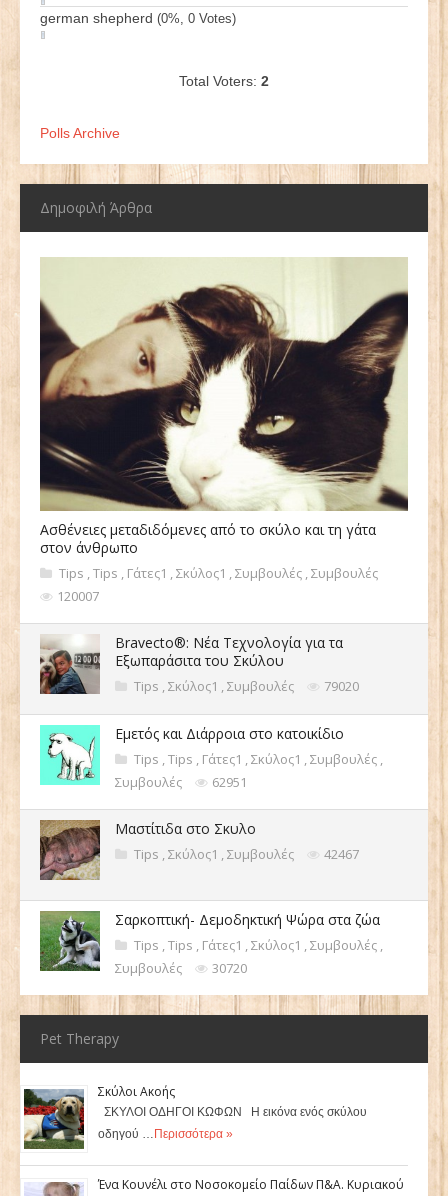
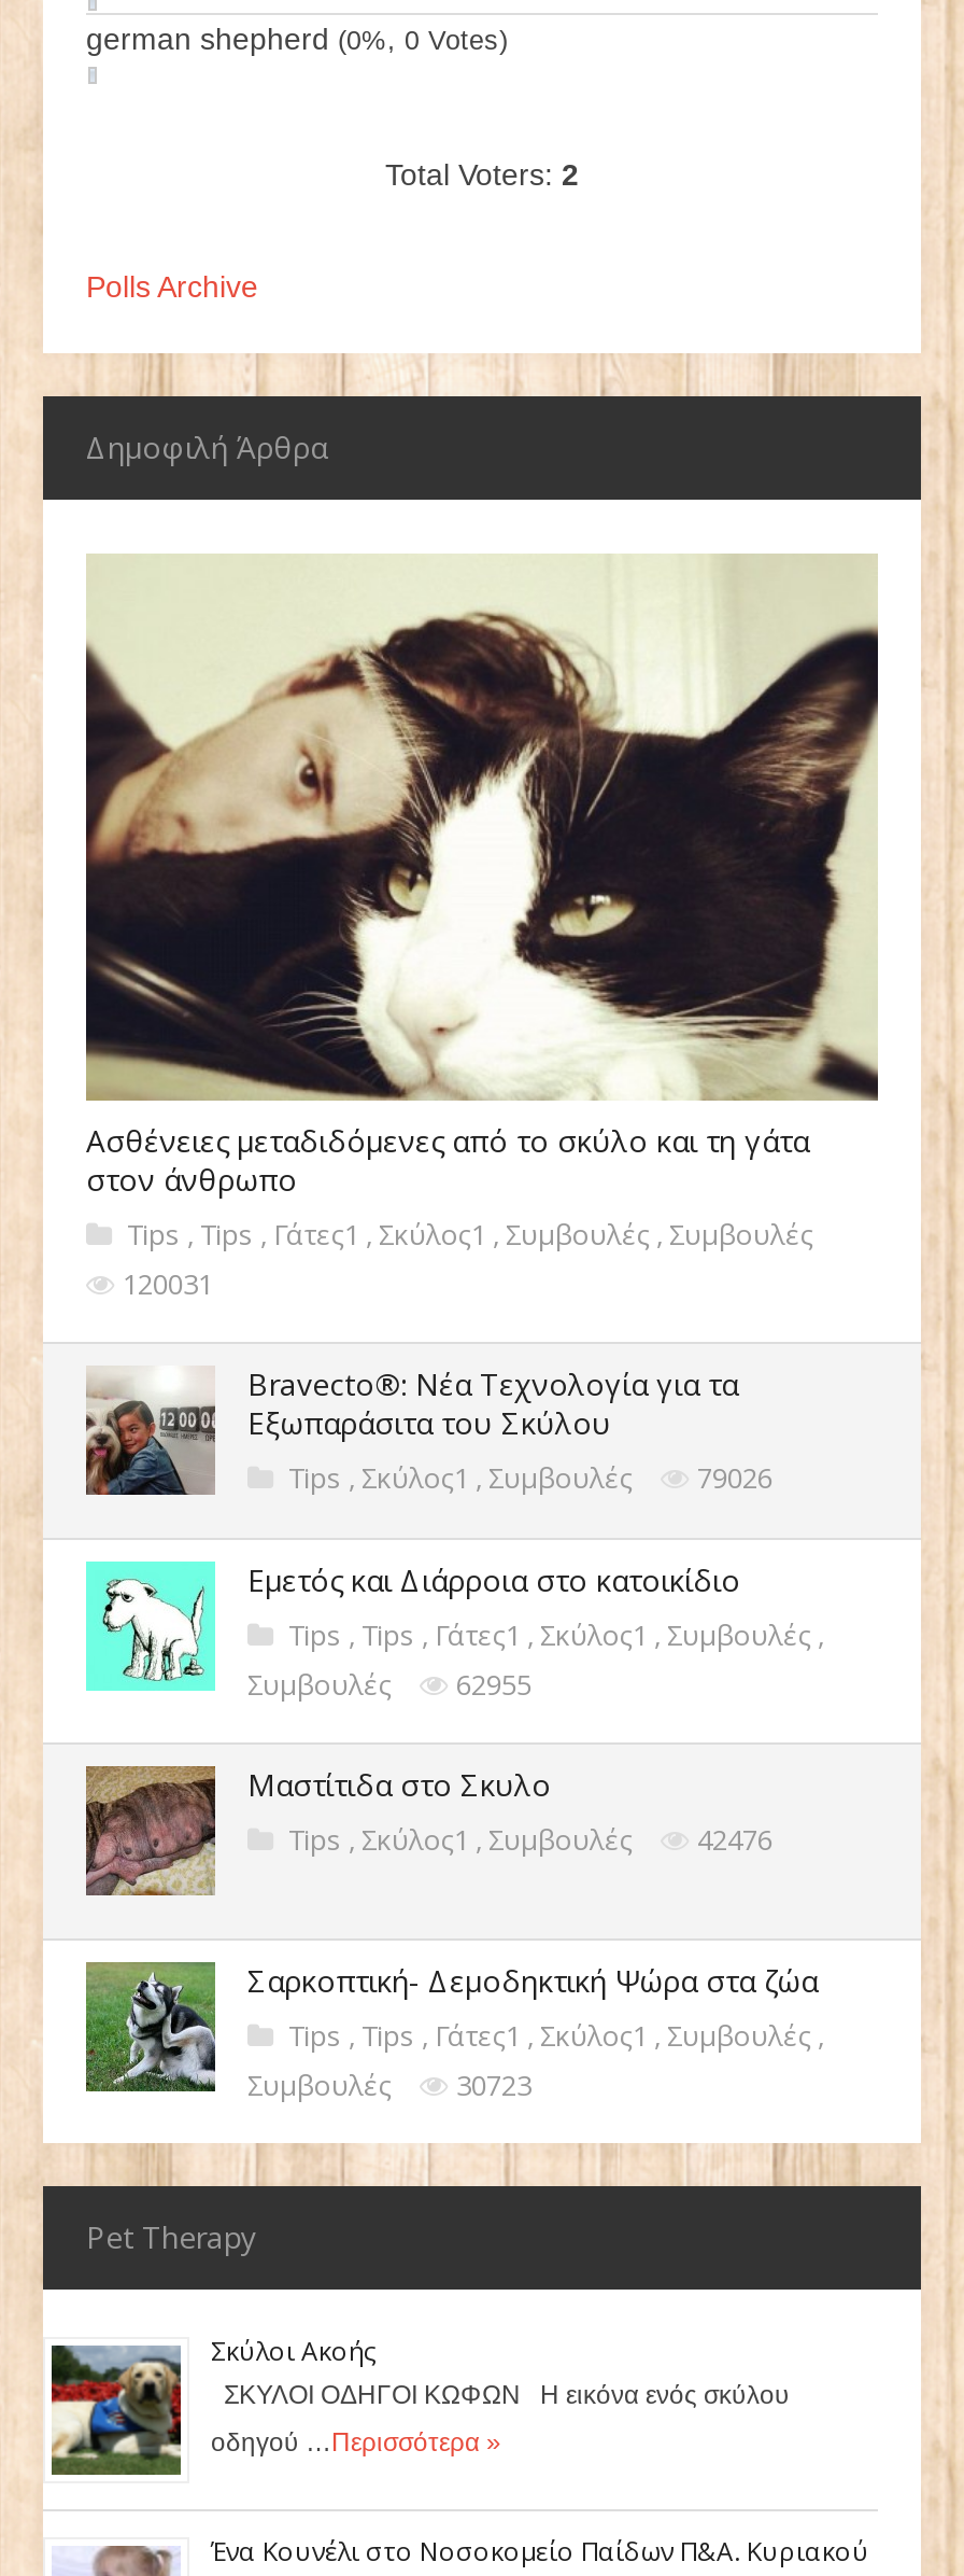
- 120007
+ 120031

- Tips, Σκύλος1, Συμβουλές 79020
+ Tips, Σκύλος1, Συμβουλές 79026

- Συμβουλές 62951
+ Συμβουλές 62955

- Tips, Σκύλος1, Συμβουλές 42467
+ Tips, Σκύλος1, Συμβουλές 42476

- Συμβουλές 30720
+ Συμβουλές 30723
